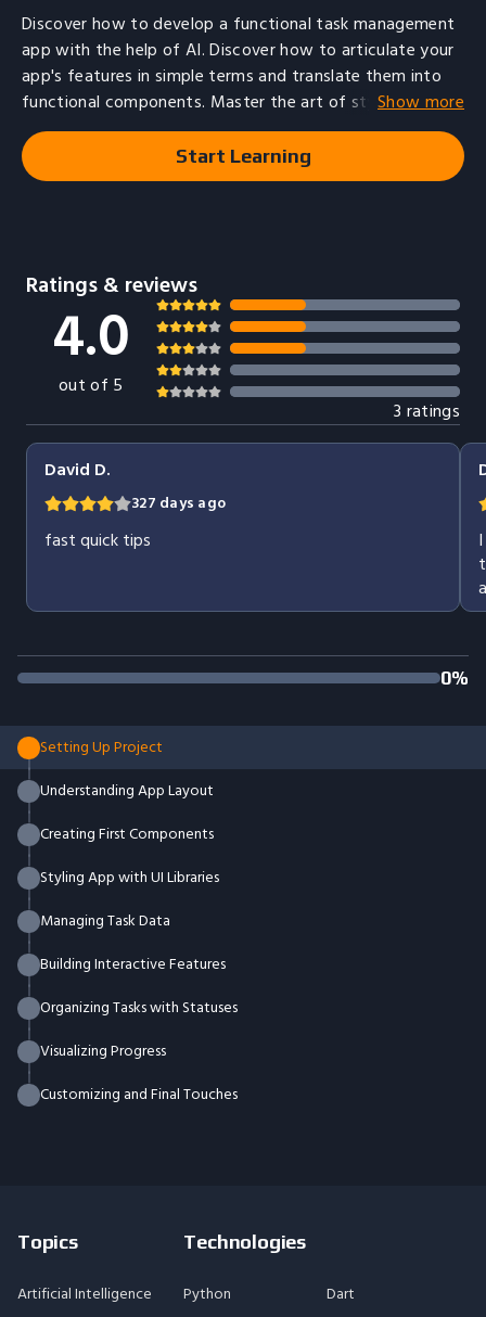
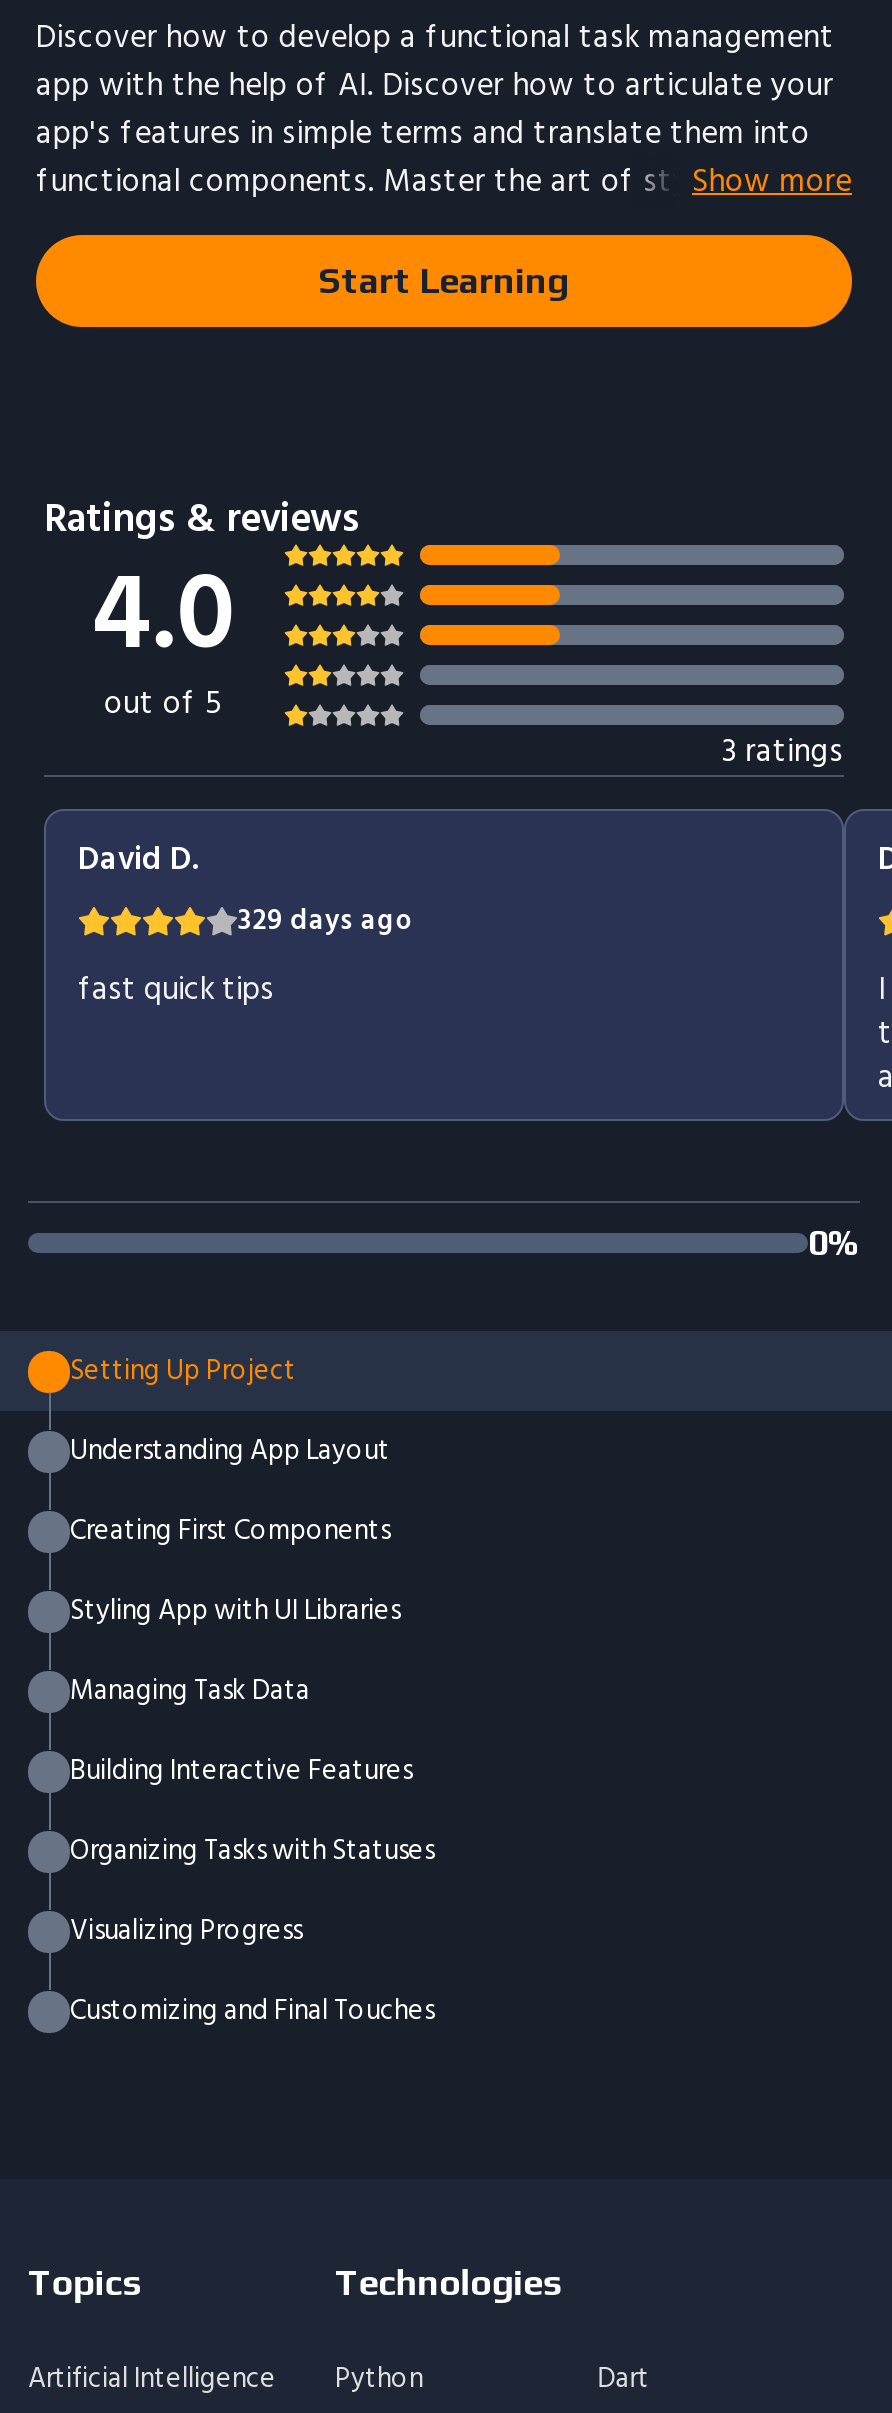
- 327 days ago
+ 329 days ago
